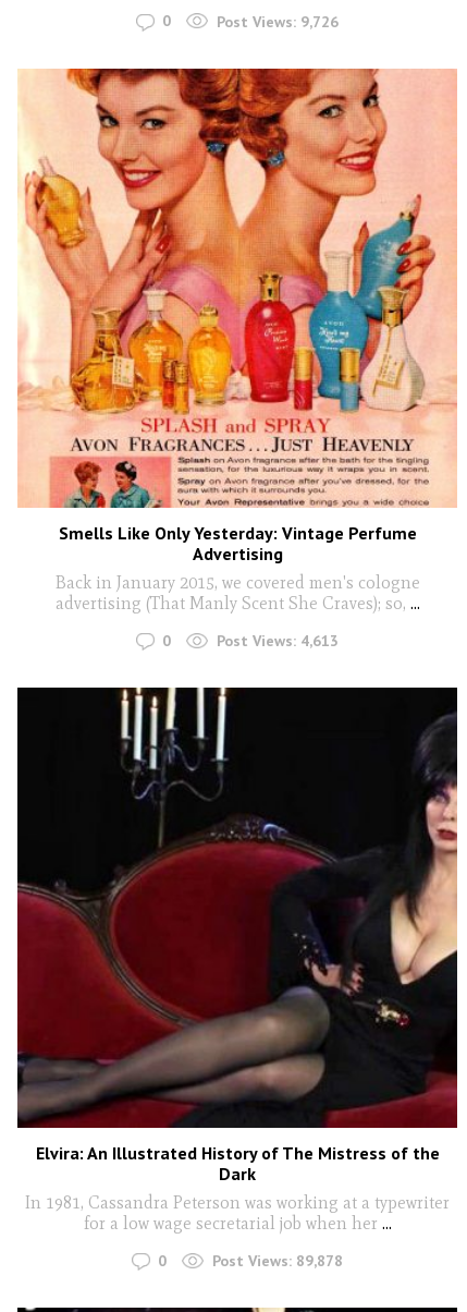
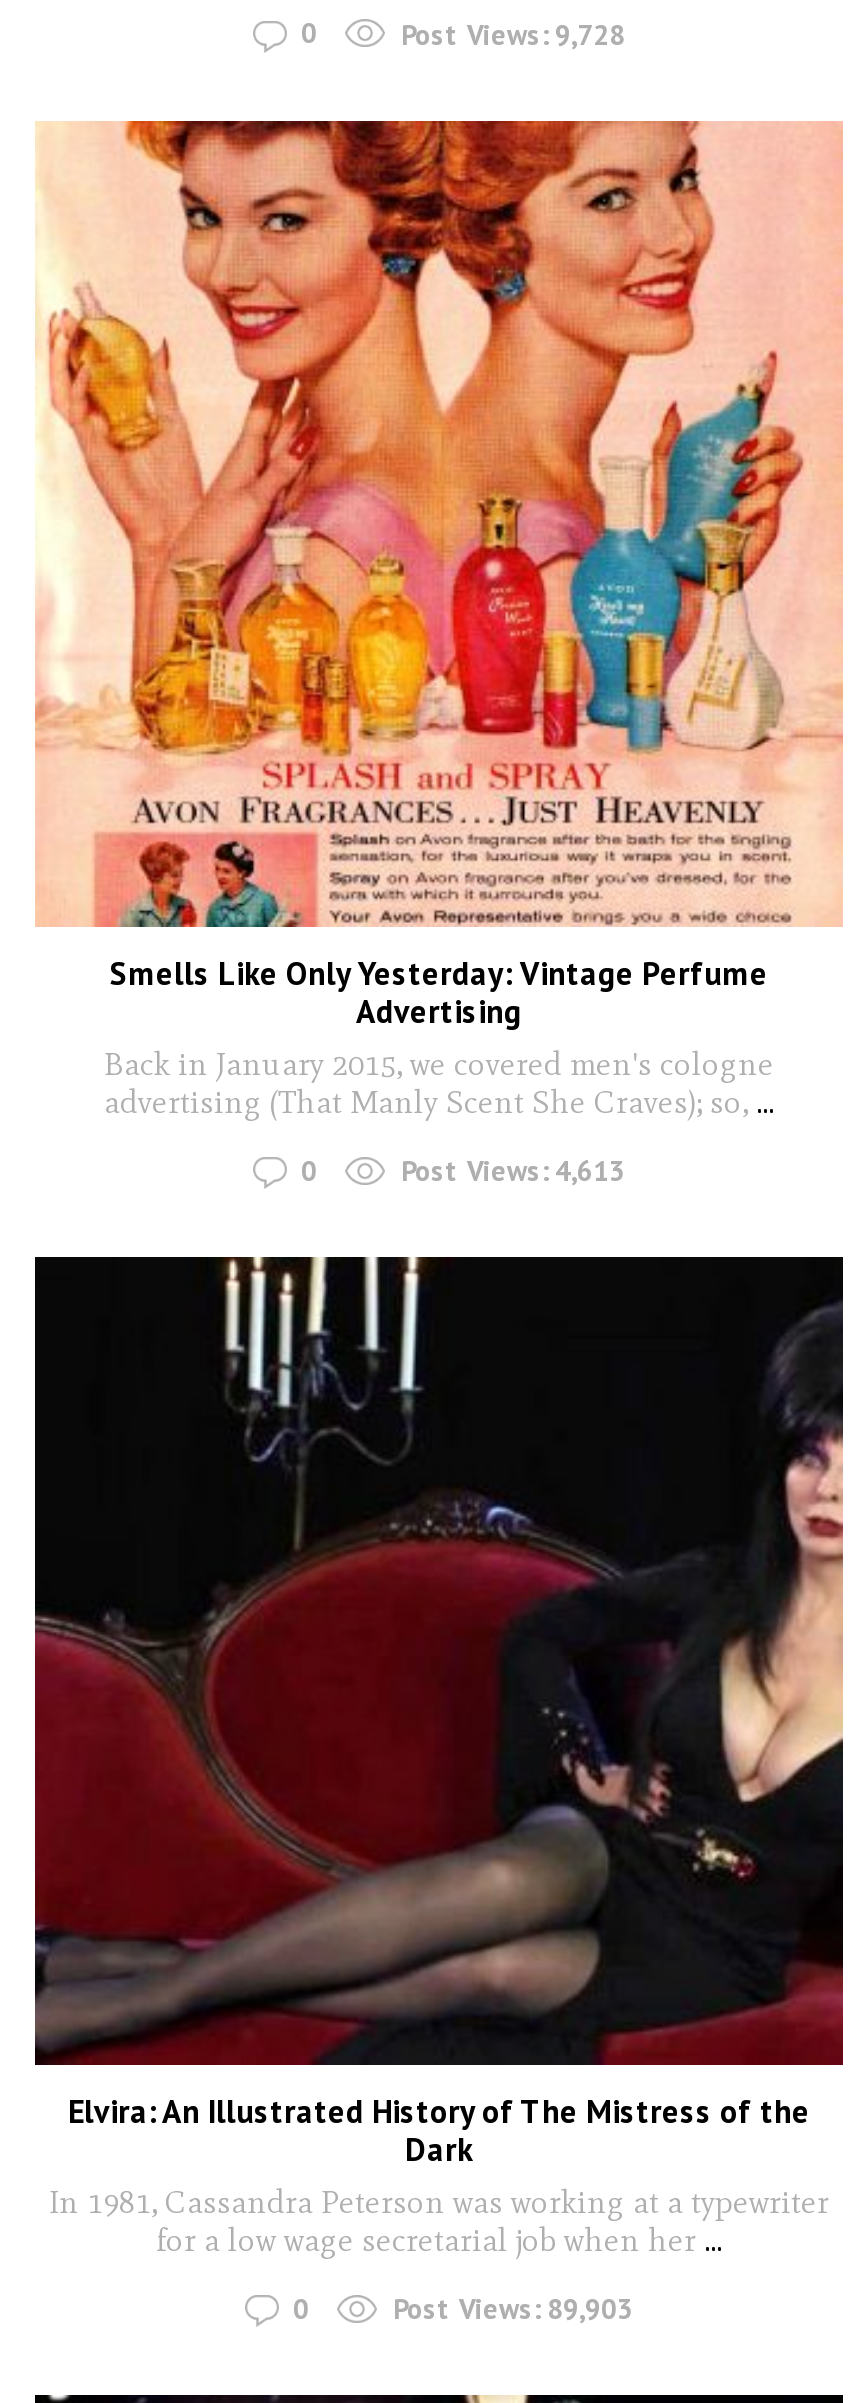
- Post Views: 9,726
+ Post Views: 9,728

- Post Views: 89,878
+ Post Views: 89,903
